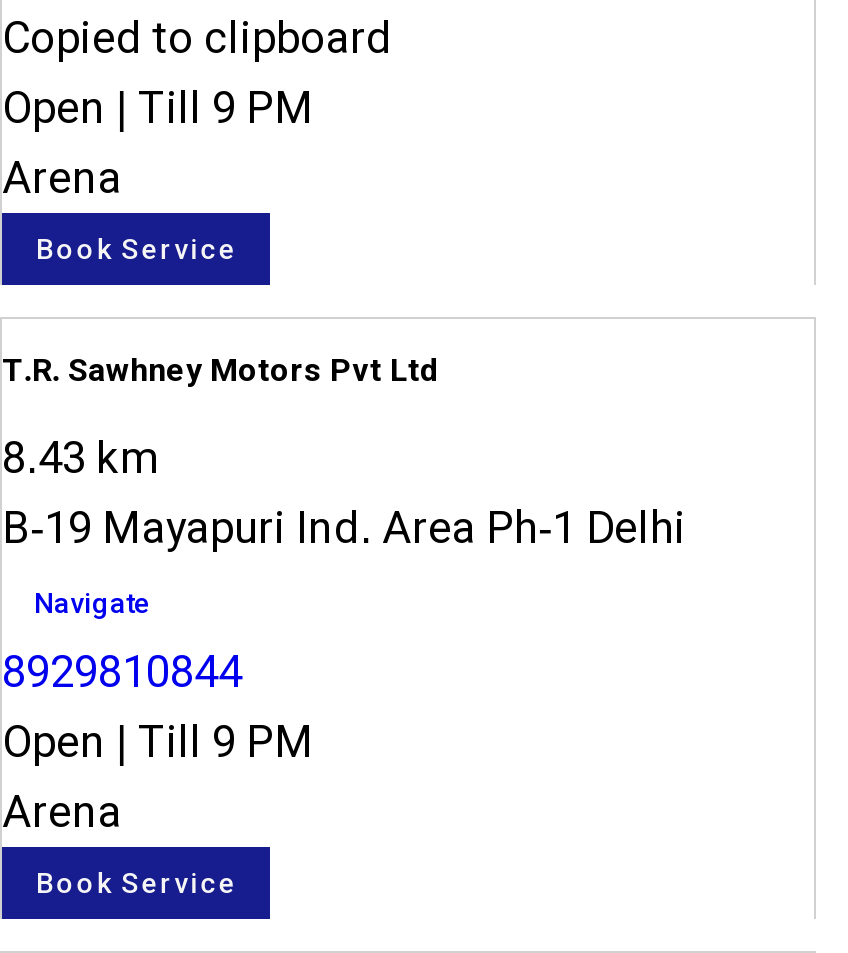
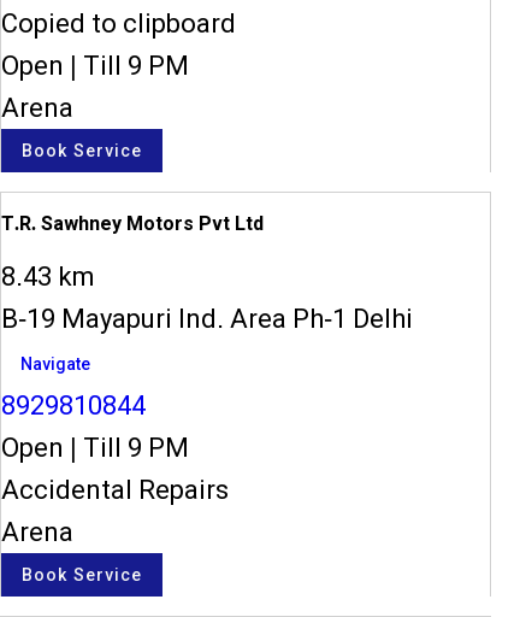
+ Accidental Repairs
